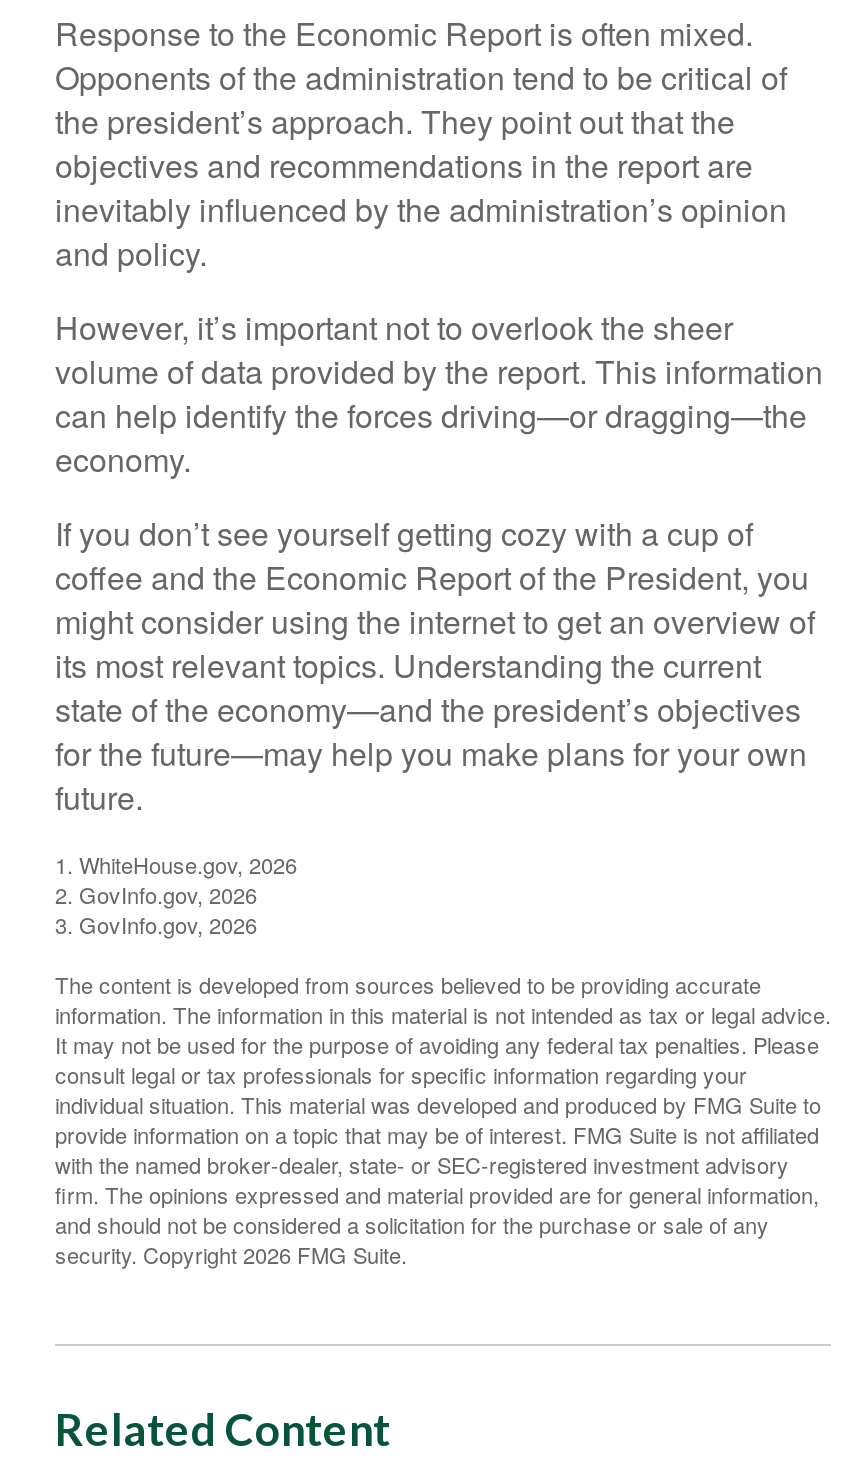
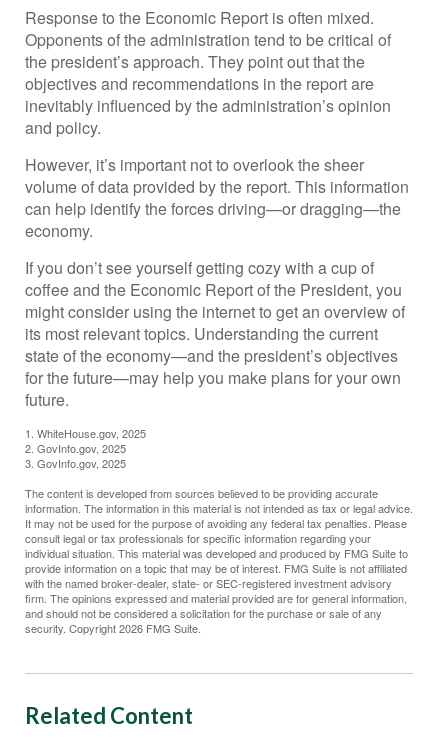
- 1. WhiteHouse.gov, 2026
+ 1. WhiteHouse.gov, 2025

- 2. GovInfo.gov, 2026
+ 2. GovInfo.gov, 2025

- 3. GovInfo.gov, 2026
+ 3. GovInfo.gov, 2025
